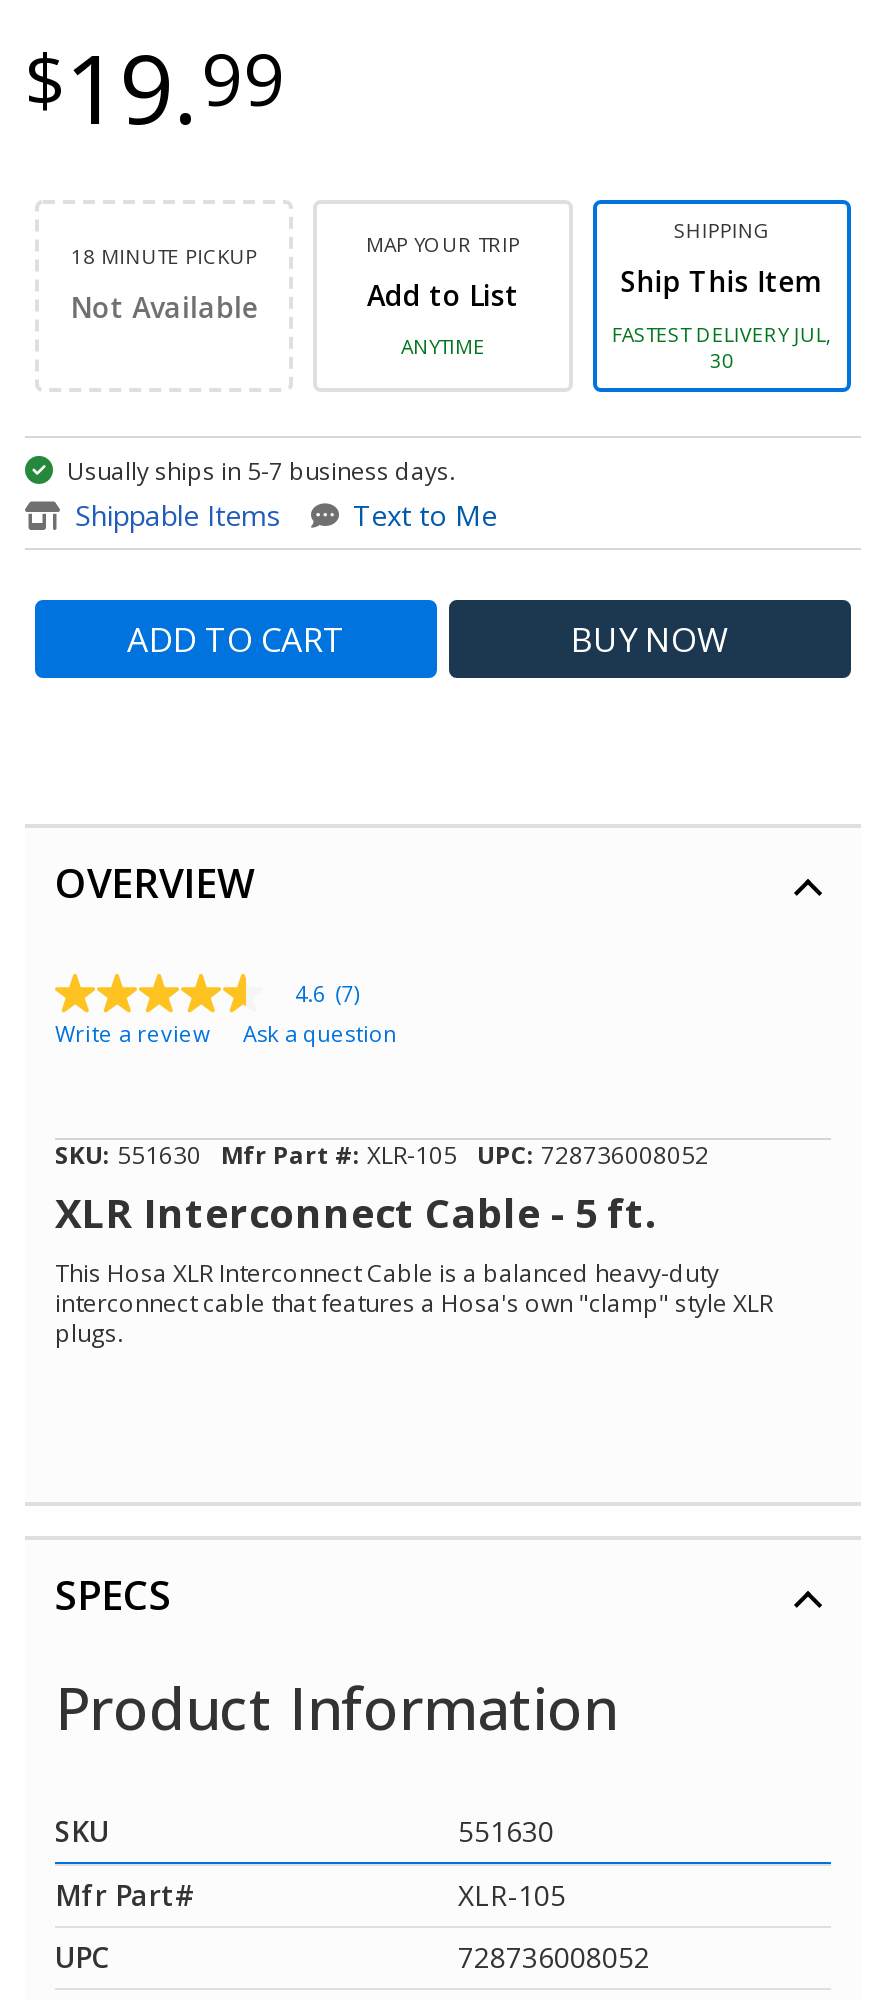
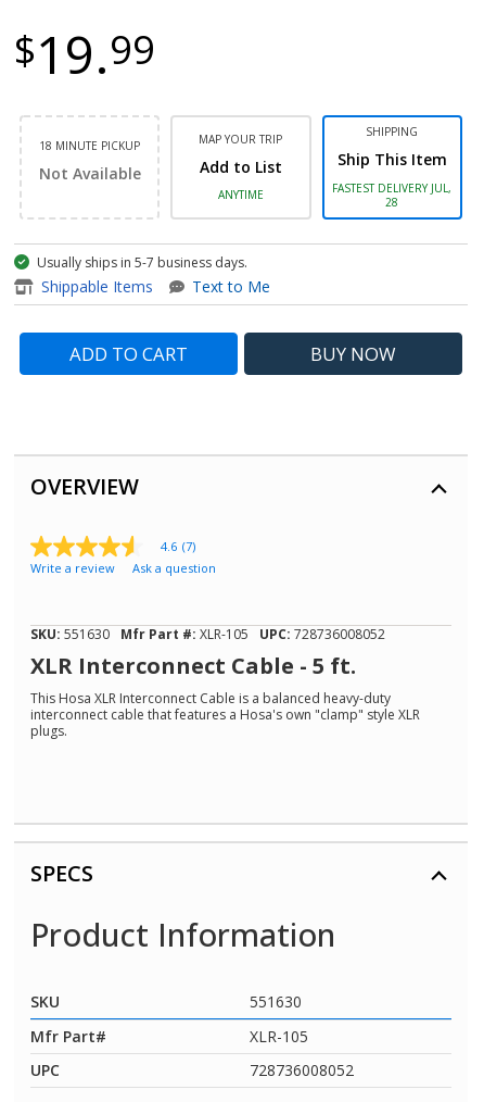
- 30
+ 28
